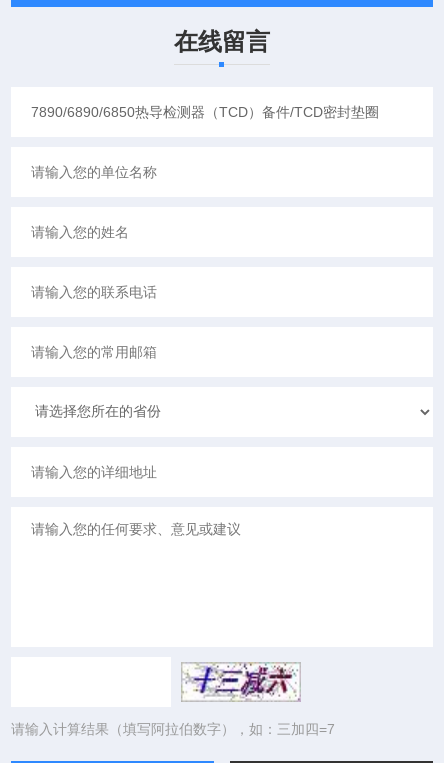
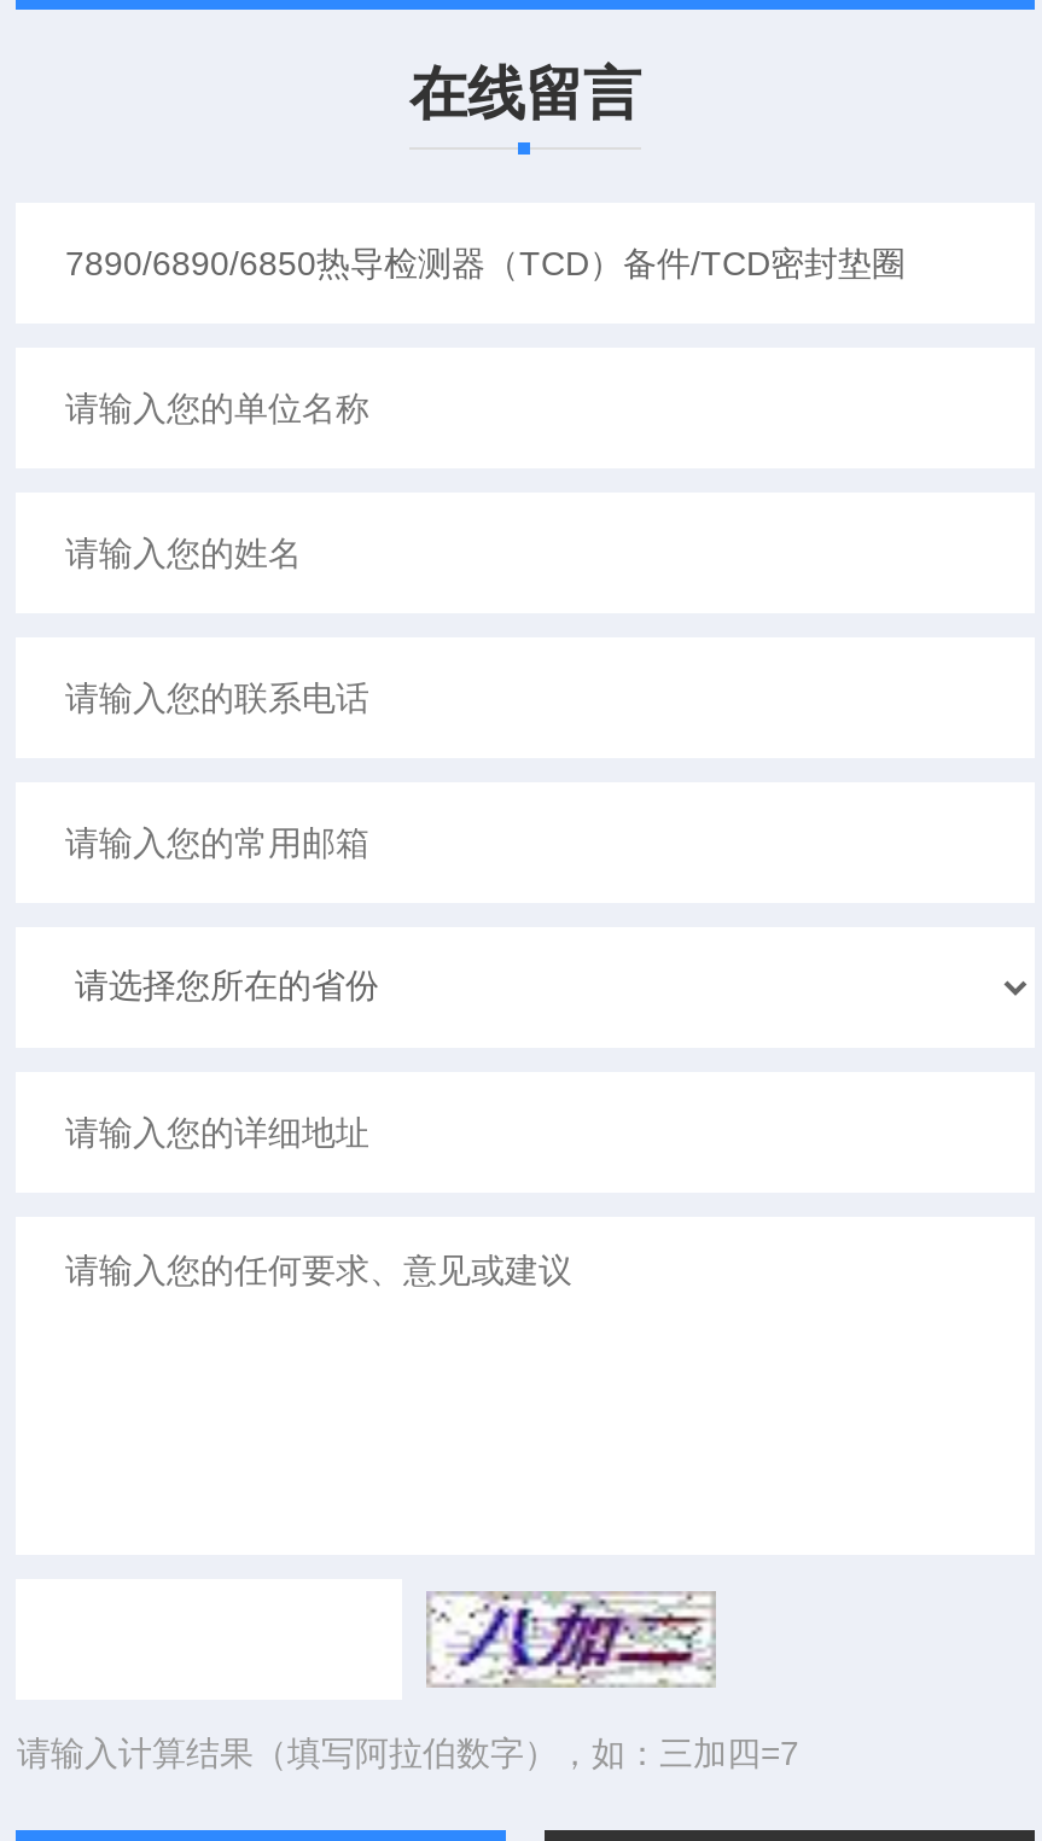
- [image]
+ [image]
